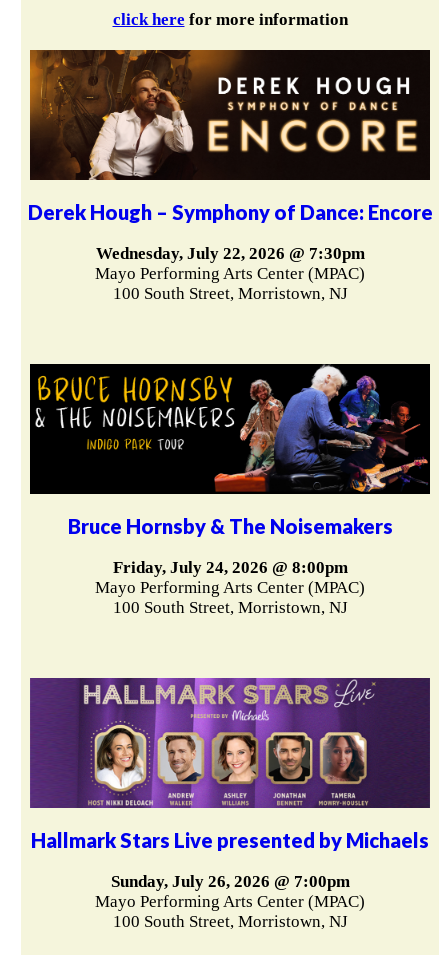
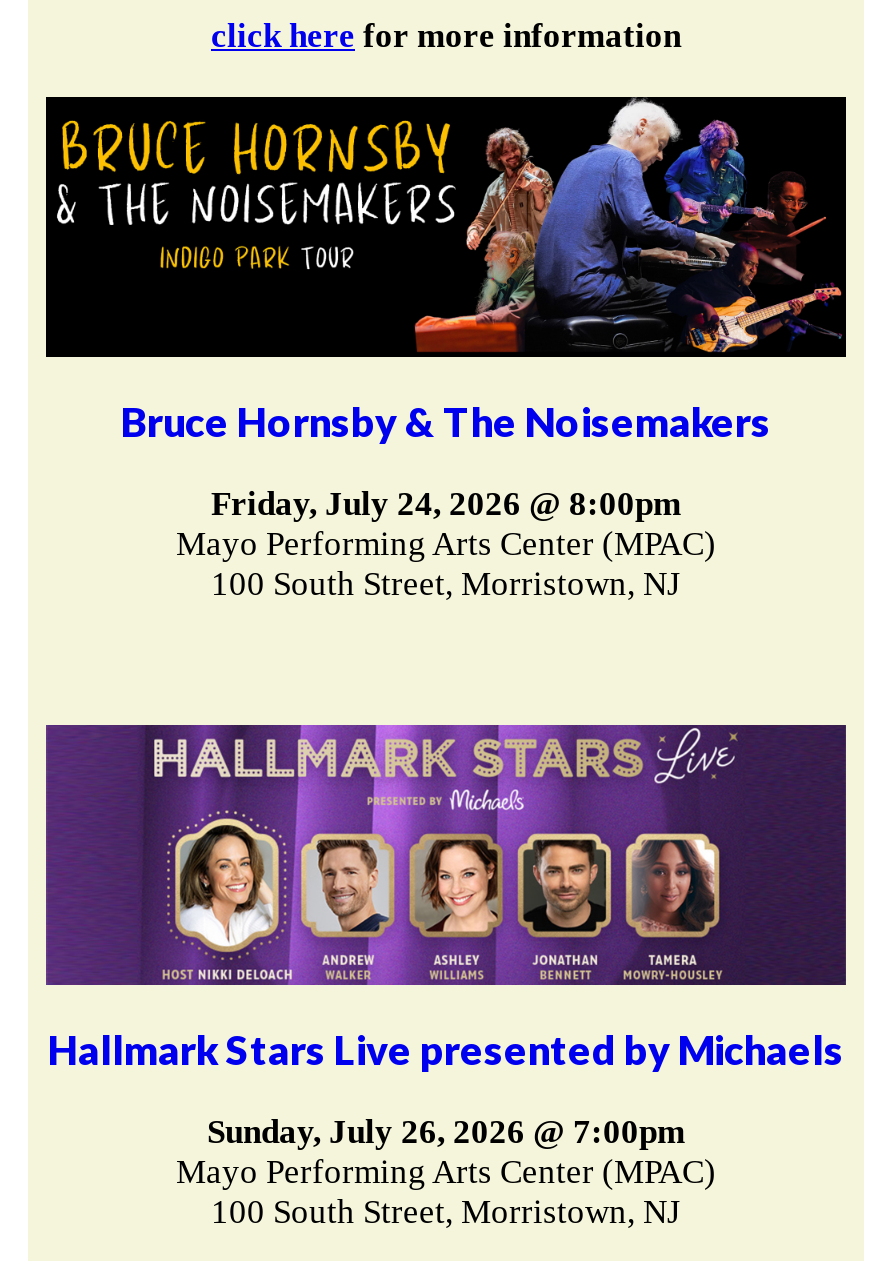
- [image]
- Derek Hough – Symphony of Dance: Encore
- Wednesday, July 22, 2026 @ 7:30pm
- Mayo Performing Arts Center (MPAC)
- 100 South Street, Morristown, NJ
